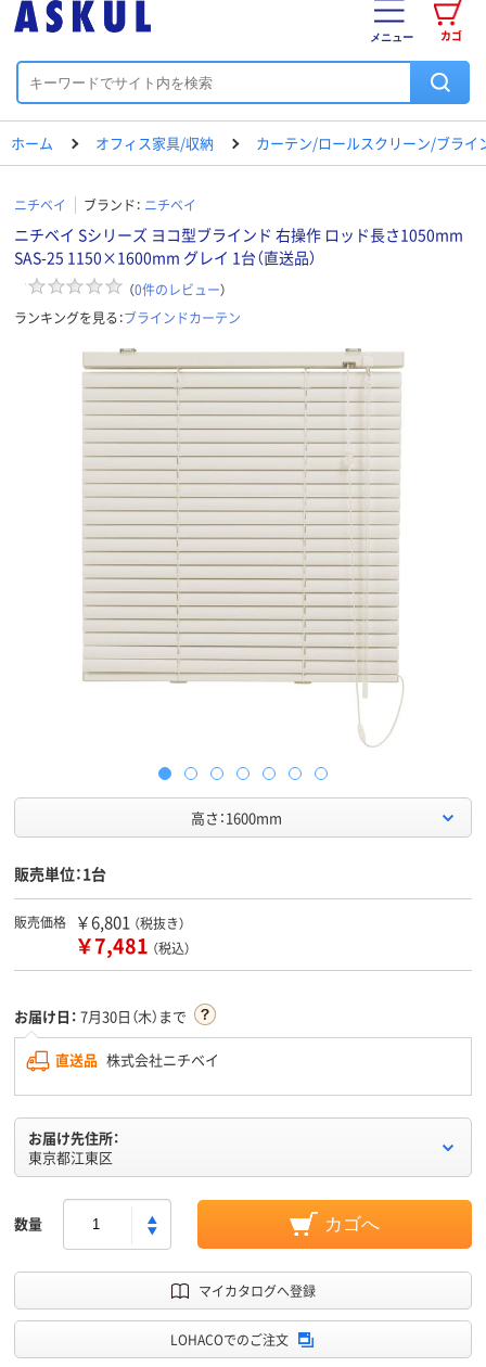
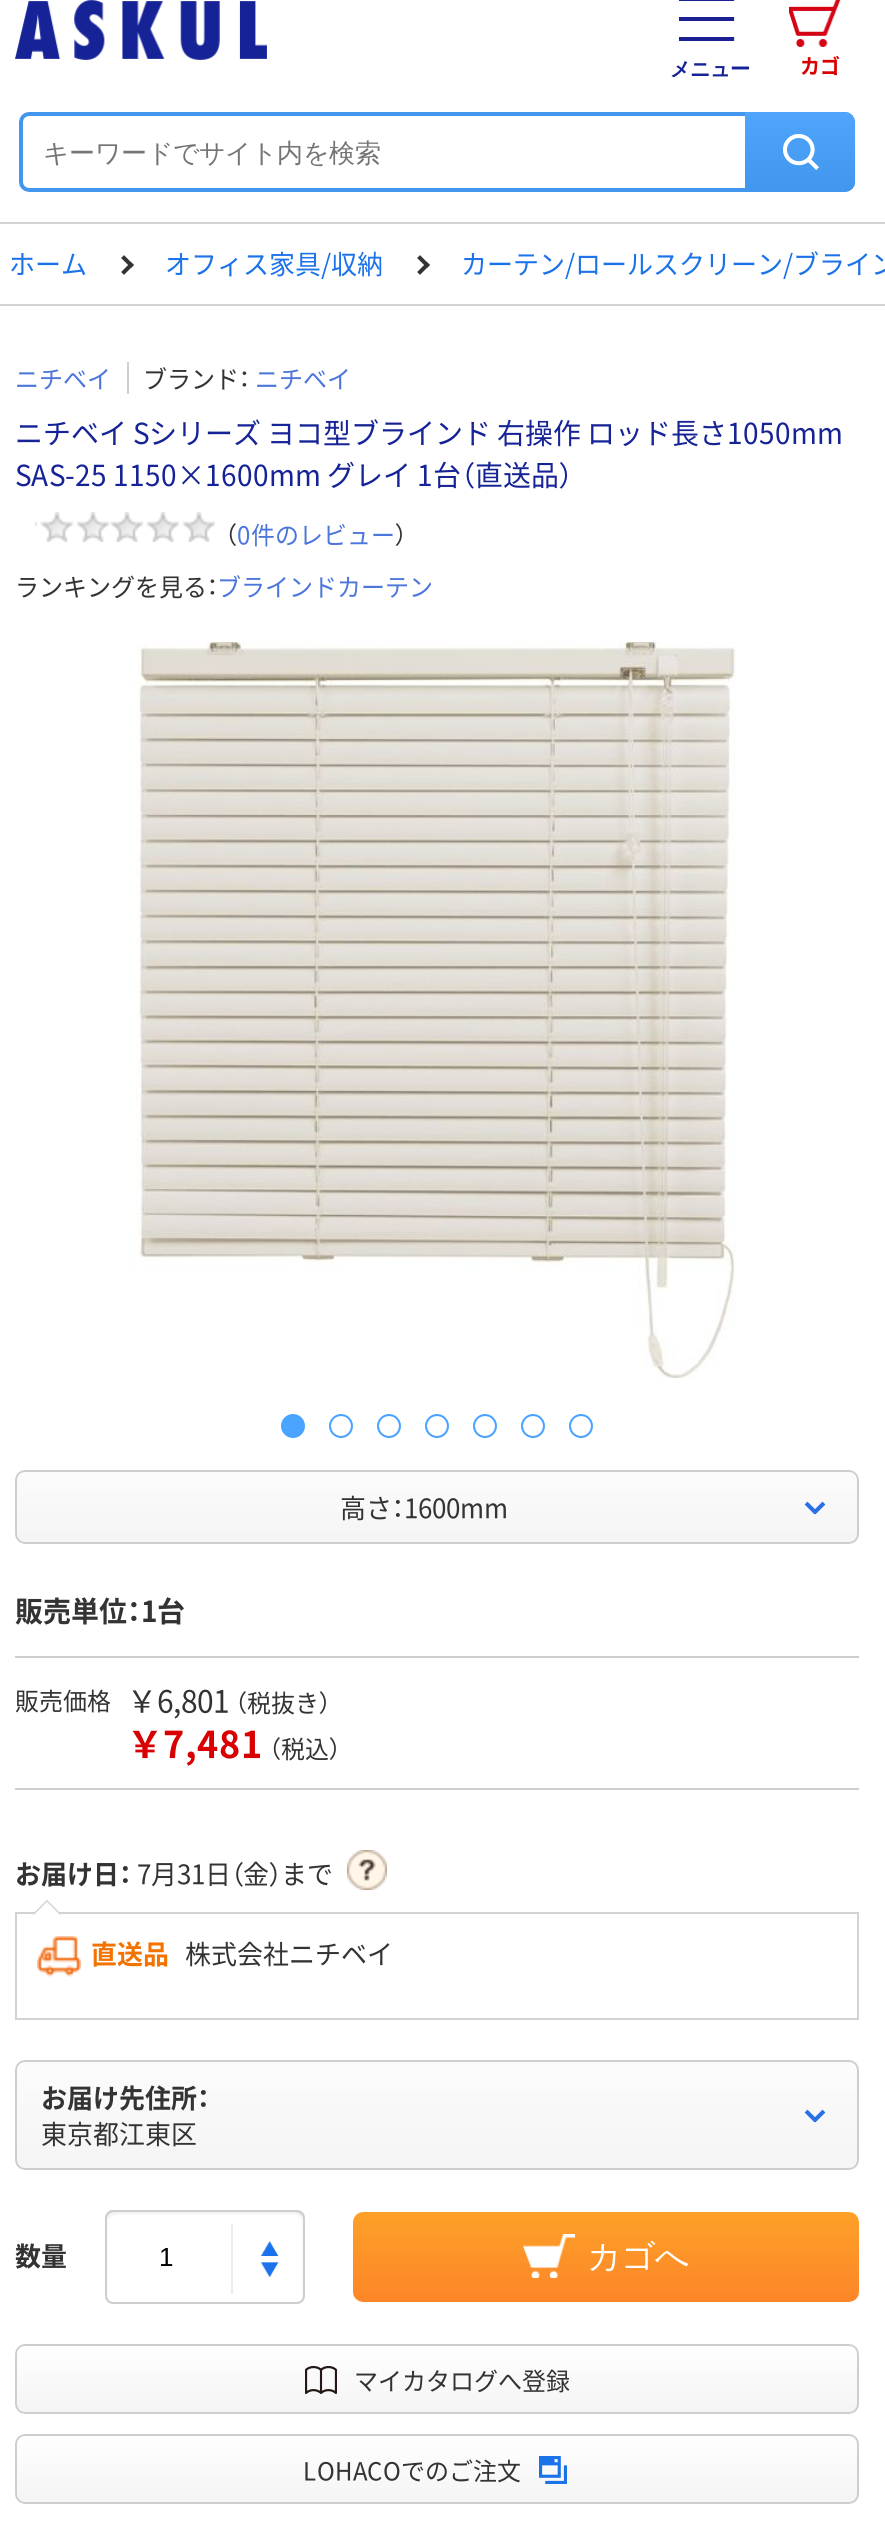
- お届け日：7月30日（木）まで
+ お届け日：7月31日（金）まで
